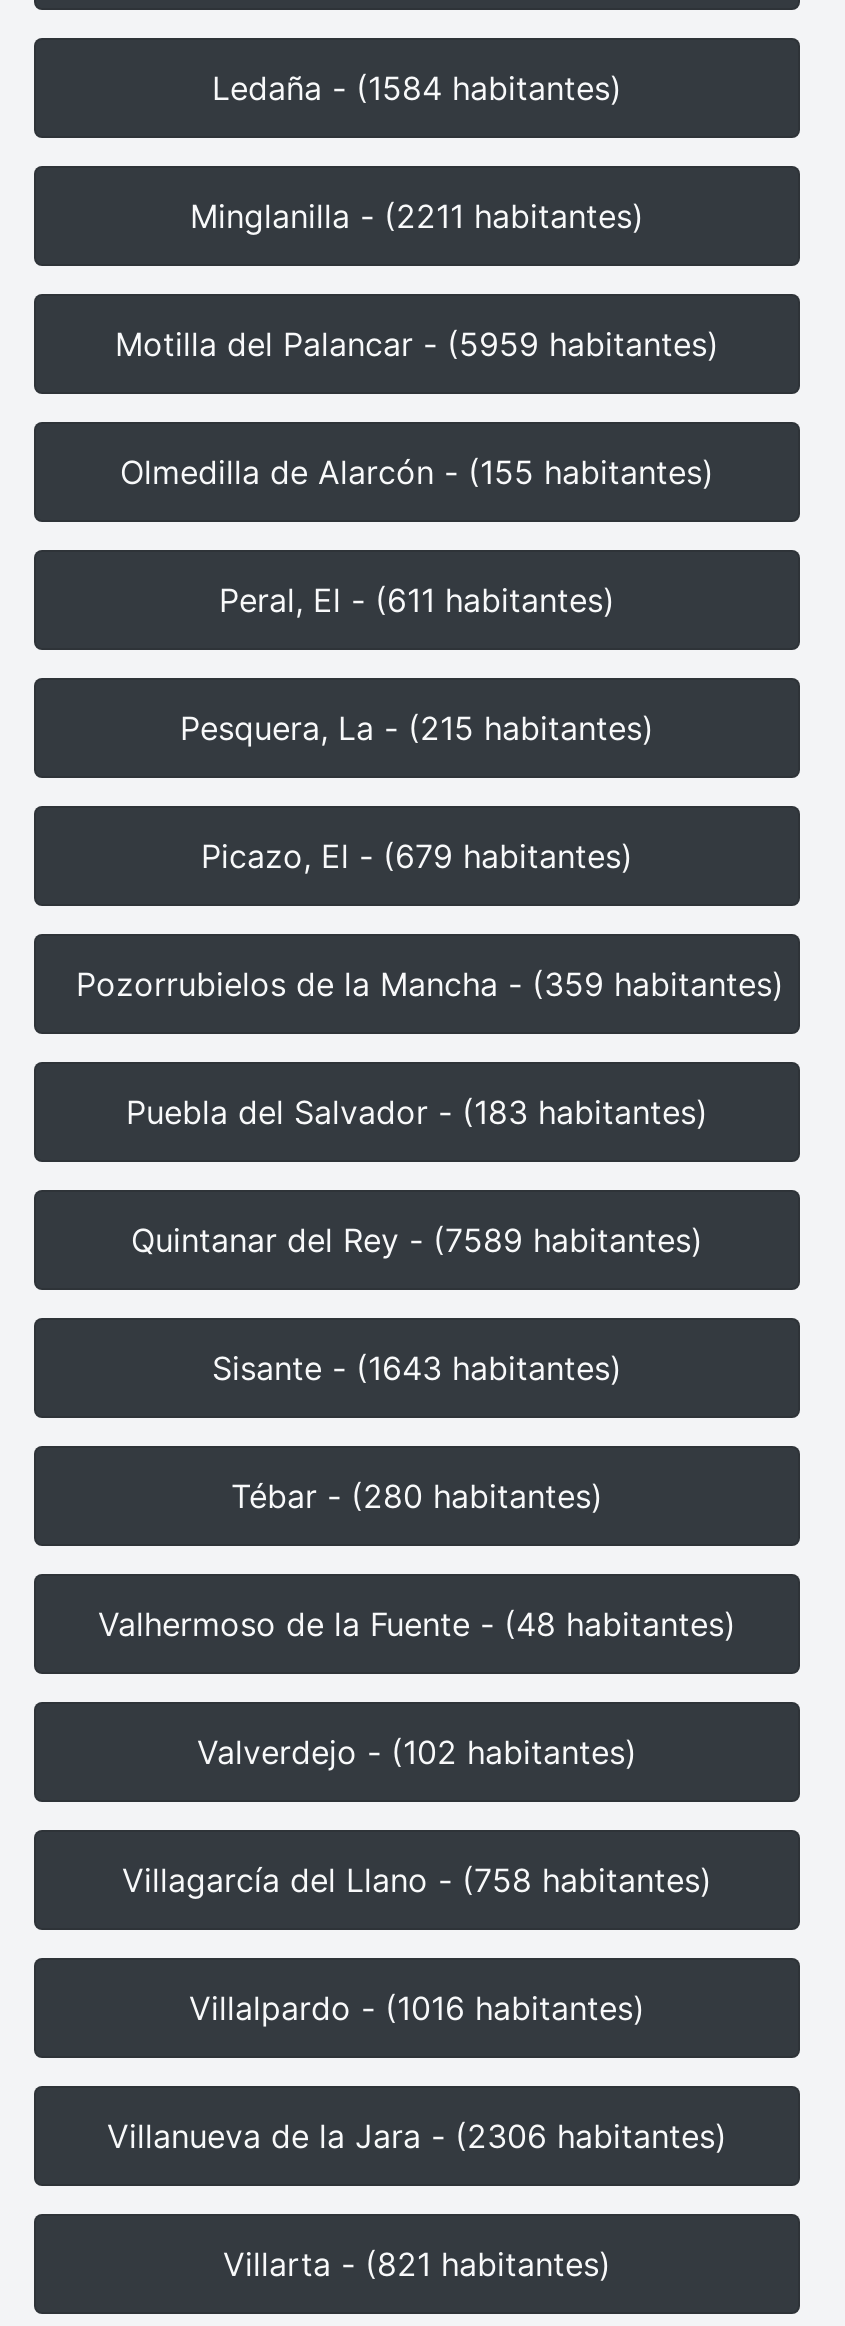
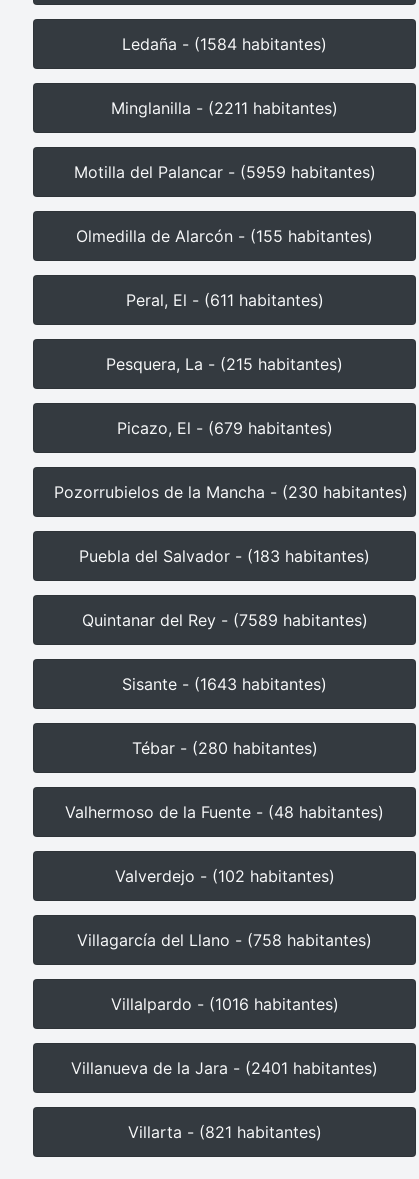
- Pozorrubielos de la Mancha - (359 habitantes)
+ Pozorrubielos de la Mancha - (230 habitantes)

- Villanueva de la Jara - (2306 habitantes)
+ Villanueva de la Jara - (2401 habitantes)
